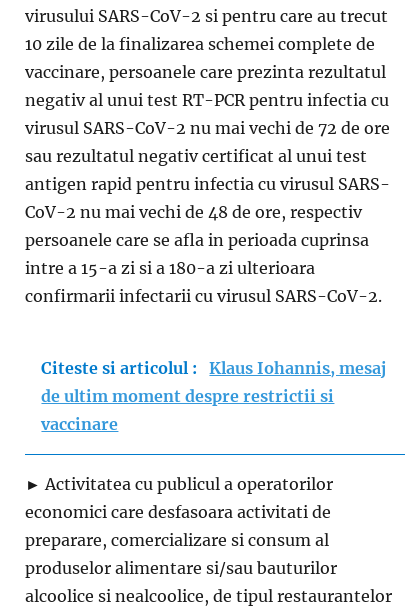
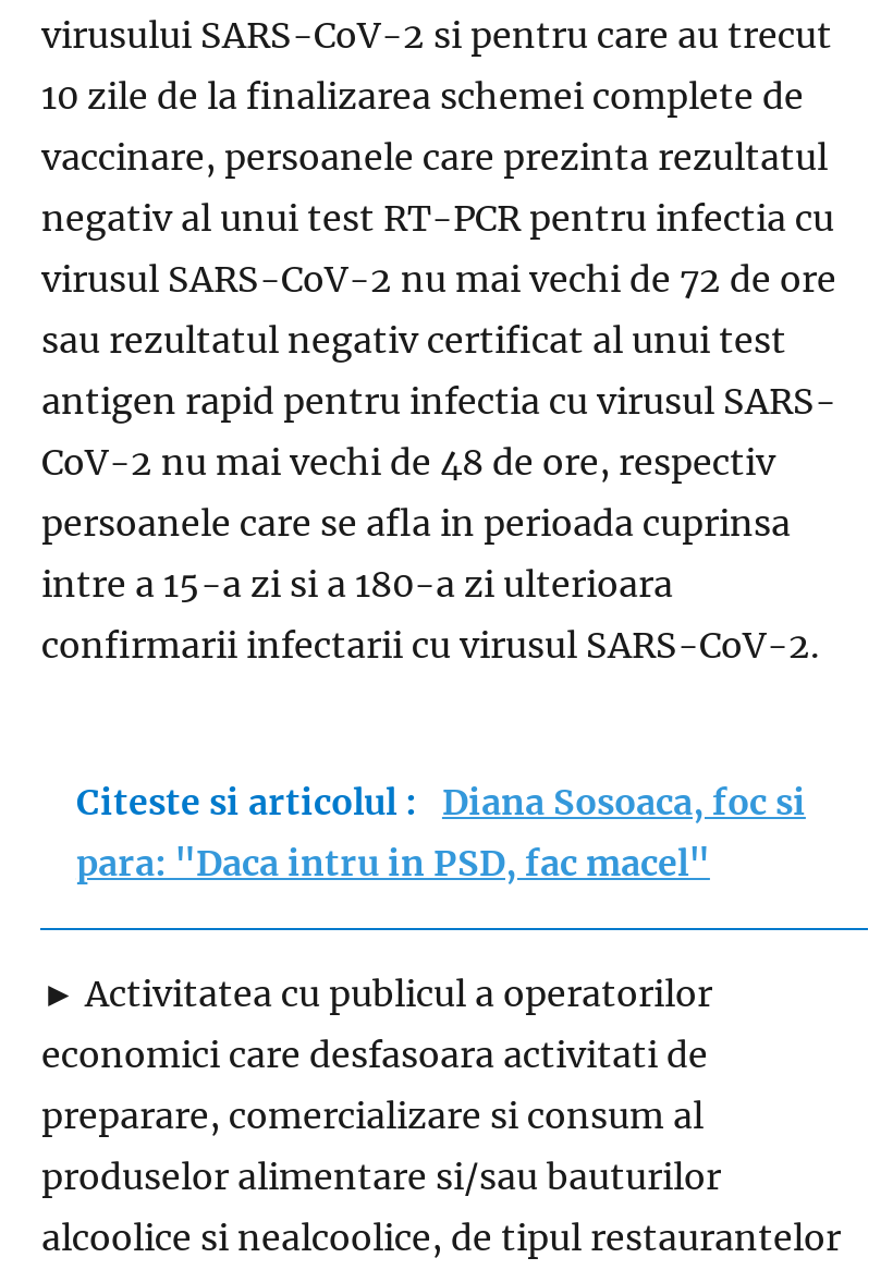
- Citeste si articolul : Klaus Iohannis, mesaj
- de ultim moment despre restrictii si
- vaccinare
+ Citeste si articolul : Diana Sosoaca, foc si
+ para: "Daca intru in PSD, fac macel"
